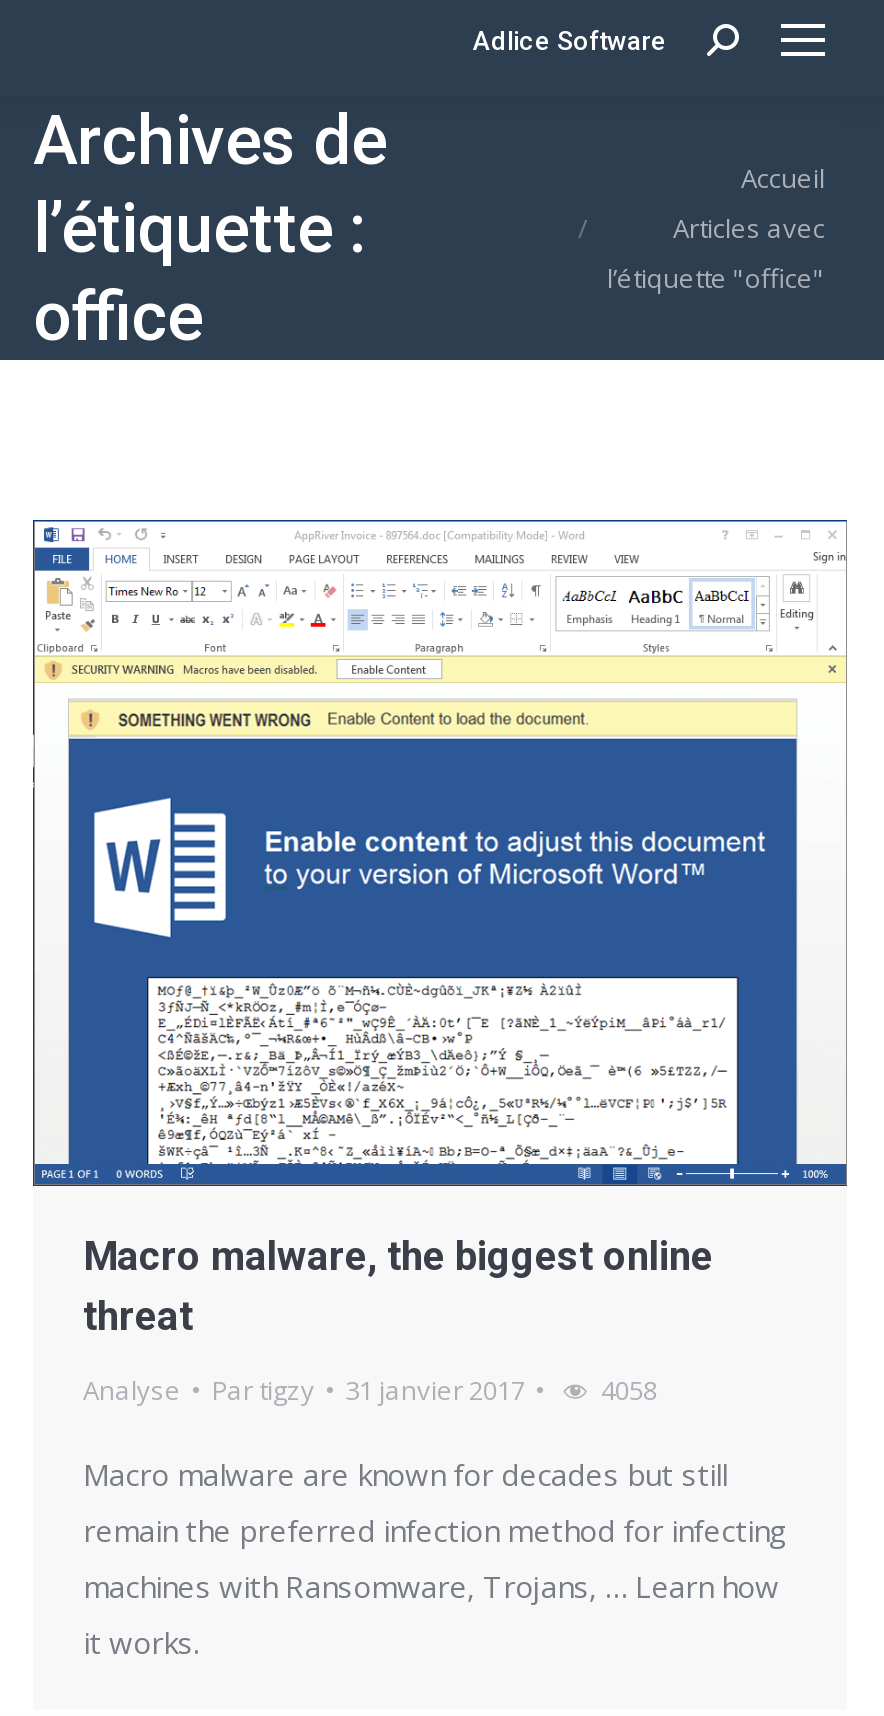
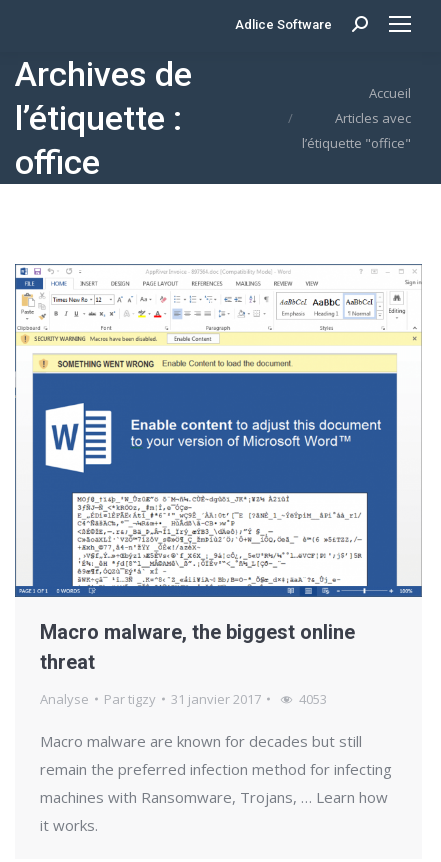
- Analyse Par tigzy 31 janvier 2017 4058
+ Analyse Par tigzy 31 janvier 2017 4053
